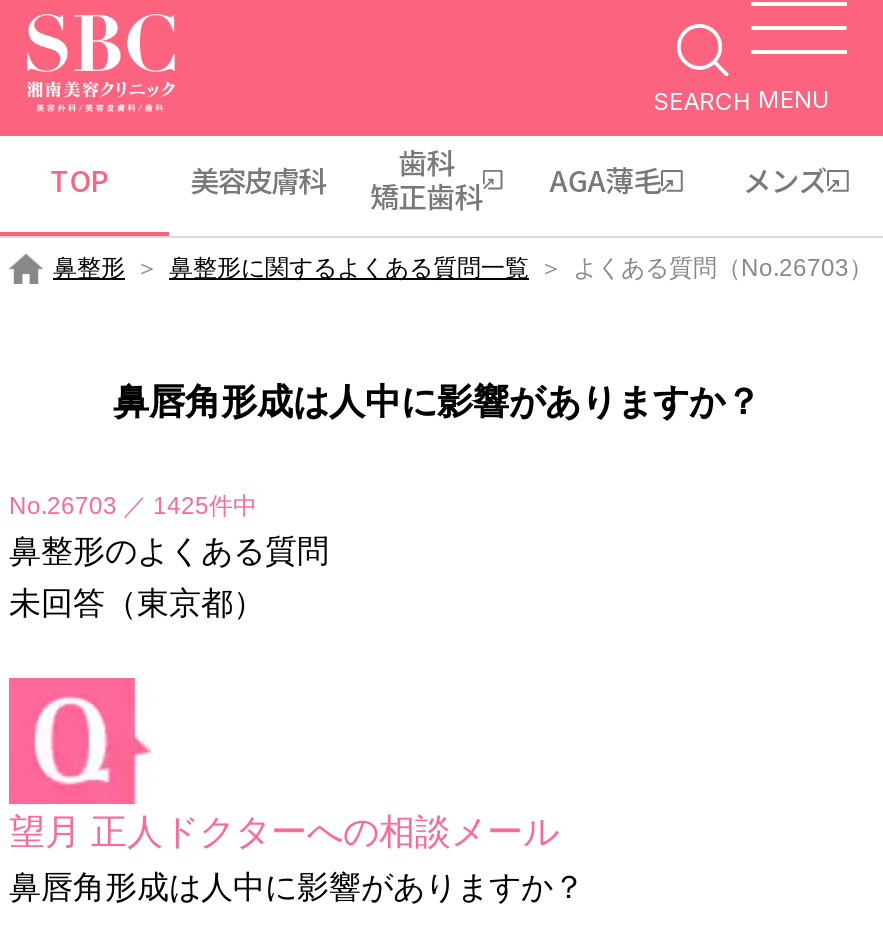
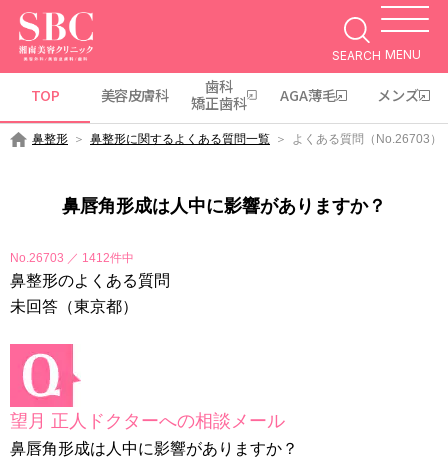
- No.26703 ／ 1425件中
+ No.26703 ／ 1412件中
